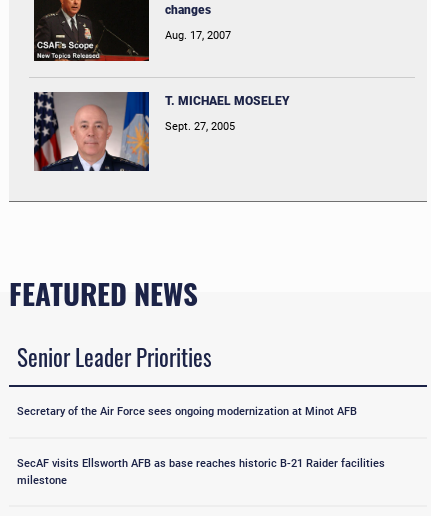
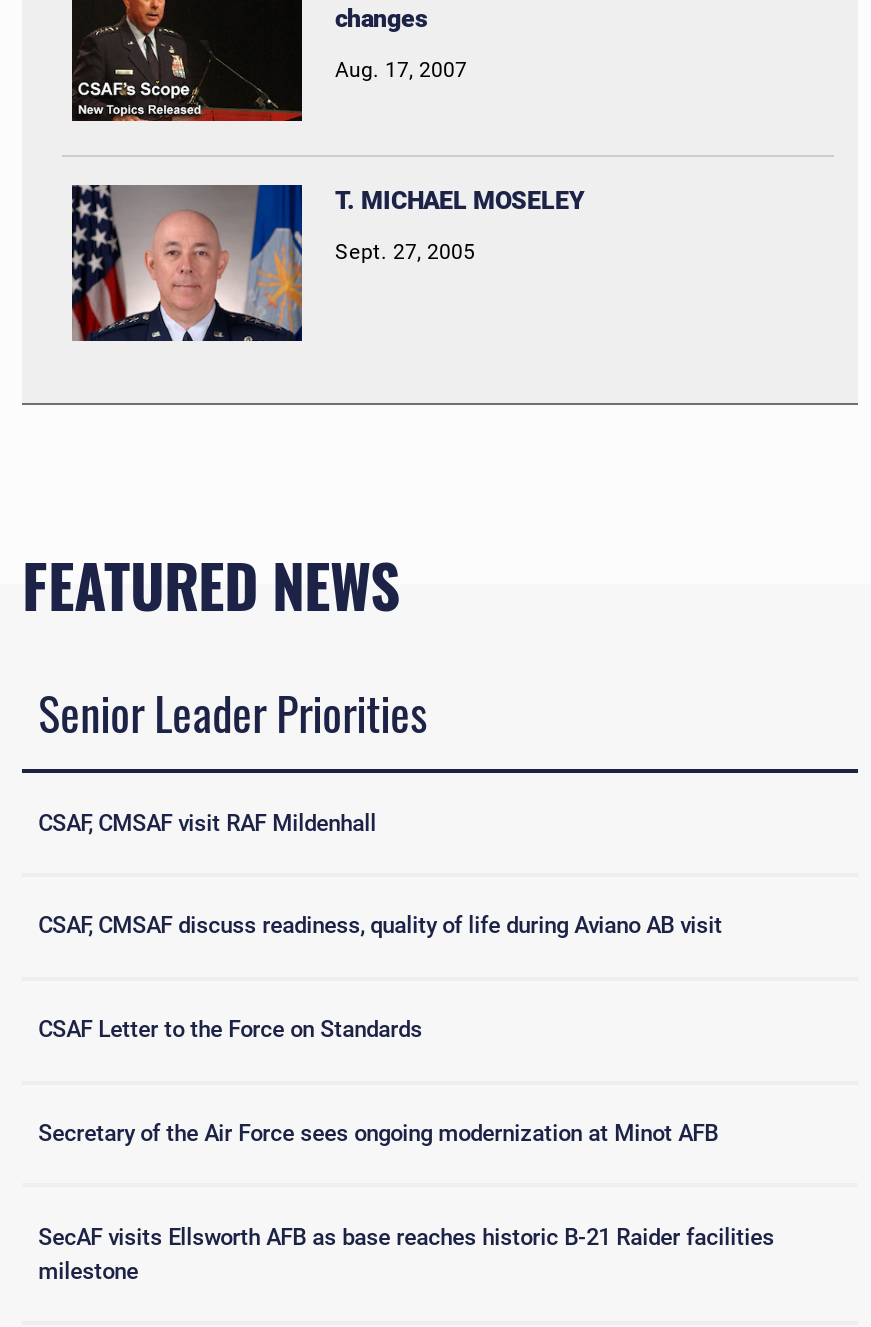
+ CSAF, CMSAF visit RAF Mildenhall

+ CSAF, CMSAF discuss readiness, quality of life during Aviano AB visit

+ CSAF Letter to the Force on Standards
